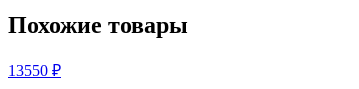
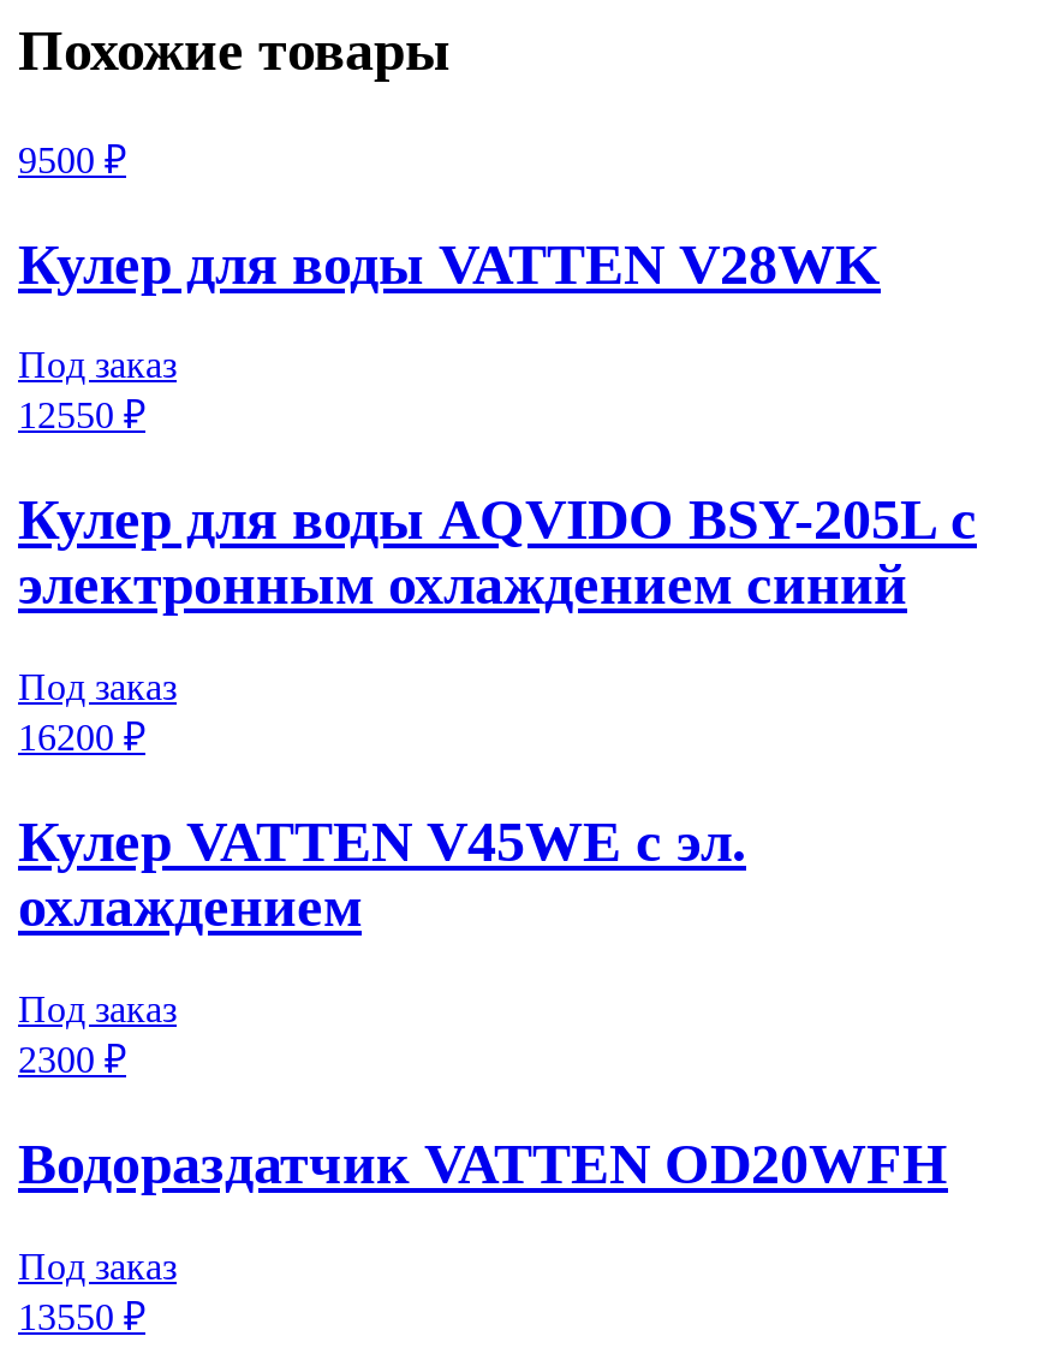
+ 9500 ₽
+ Кулер для воды VATTEN V28WK
+ Под заказ
+ 12550 ₽
+ Кулер для воды AQVIDO BSY-205L с
+ электронным охлаждением синий
+ Под заказ
+ 16200 ₽
+ Кулер VATTEN V45WE с эл.
+ охлаждением
+ Под заказ
+ 2300 ₽
+ Водораздатчик VATTEN OD20WFH
+ Под заказ
